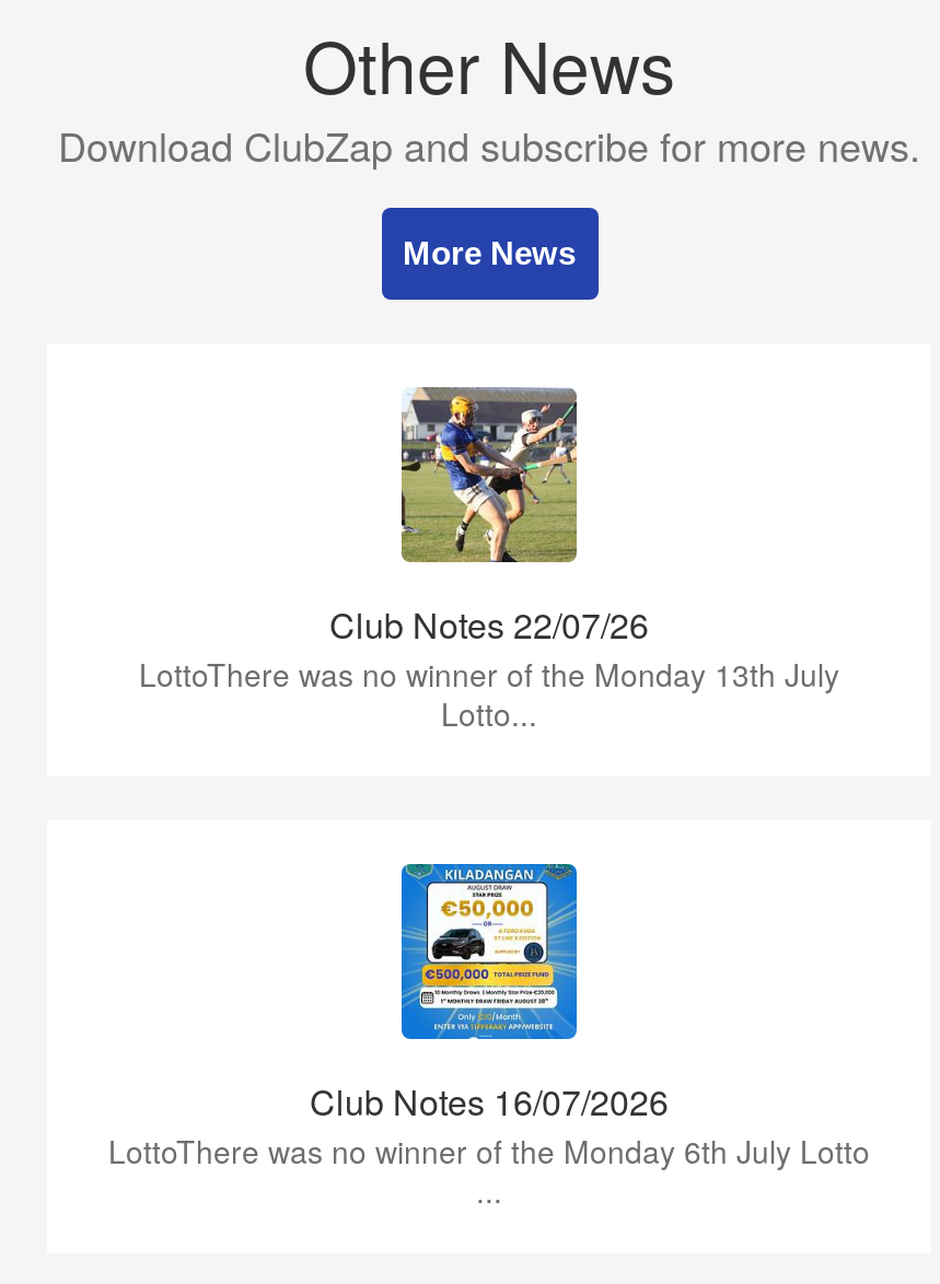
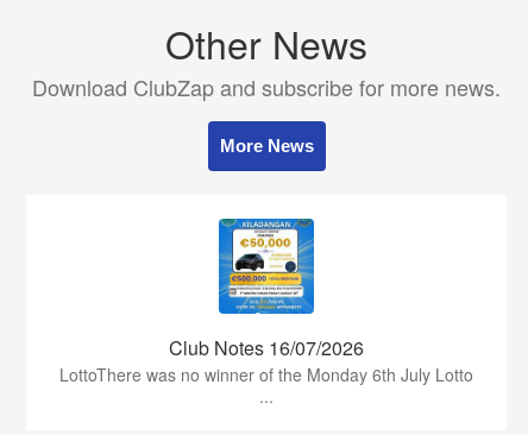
- [image]
- Club Notes 22/07/26
- LottoThere was no winner of the Monday 13th July
- Lotto...
